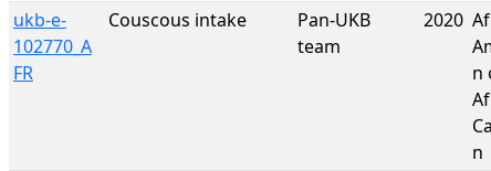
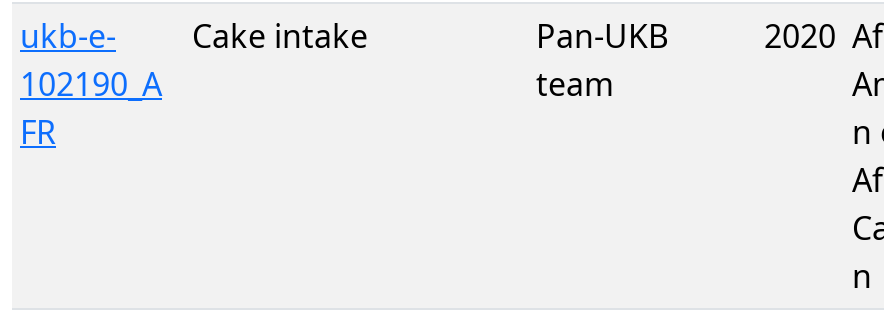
- Couscous intake
+ Cake intake

- 102770_A
+ 102190_A
